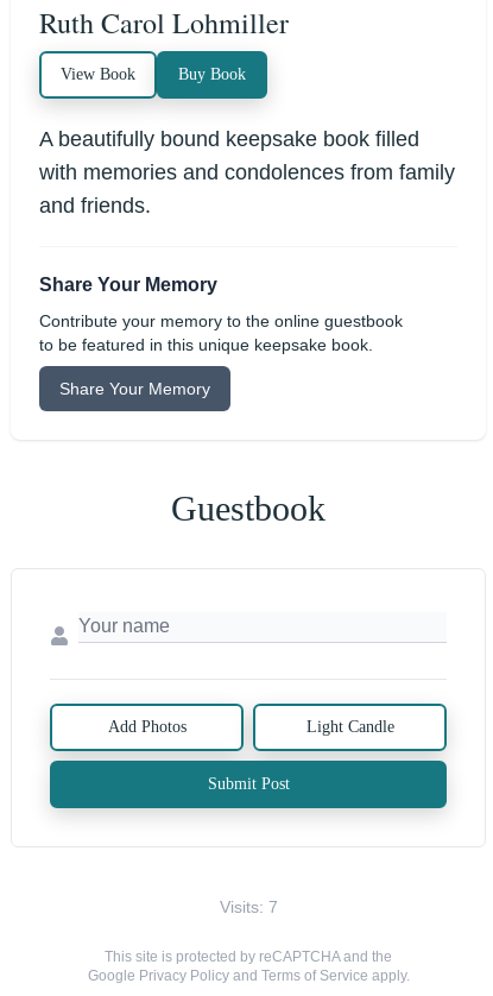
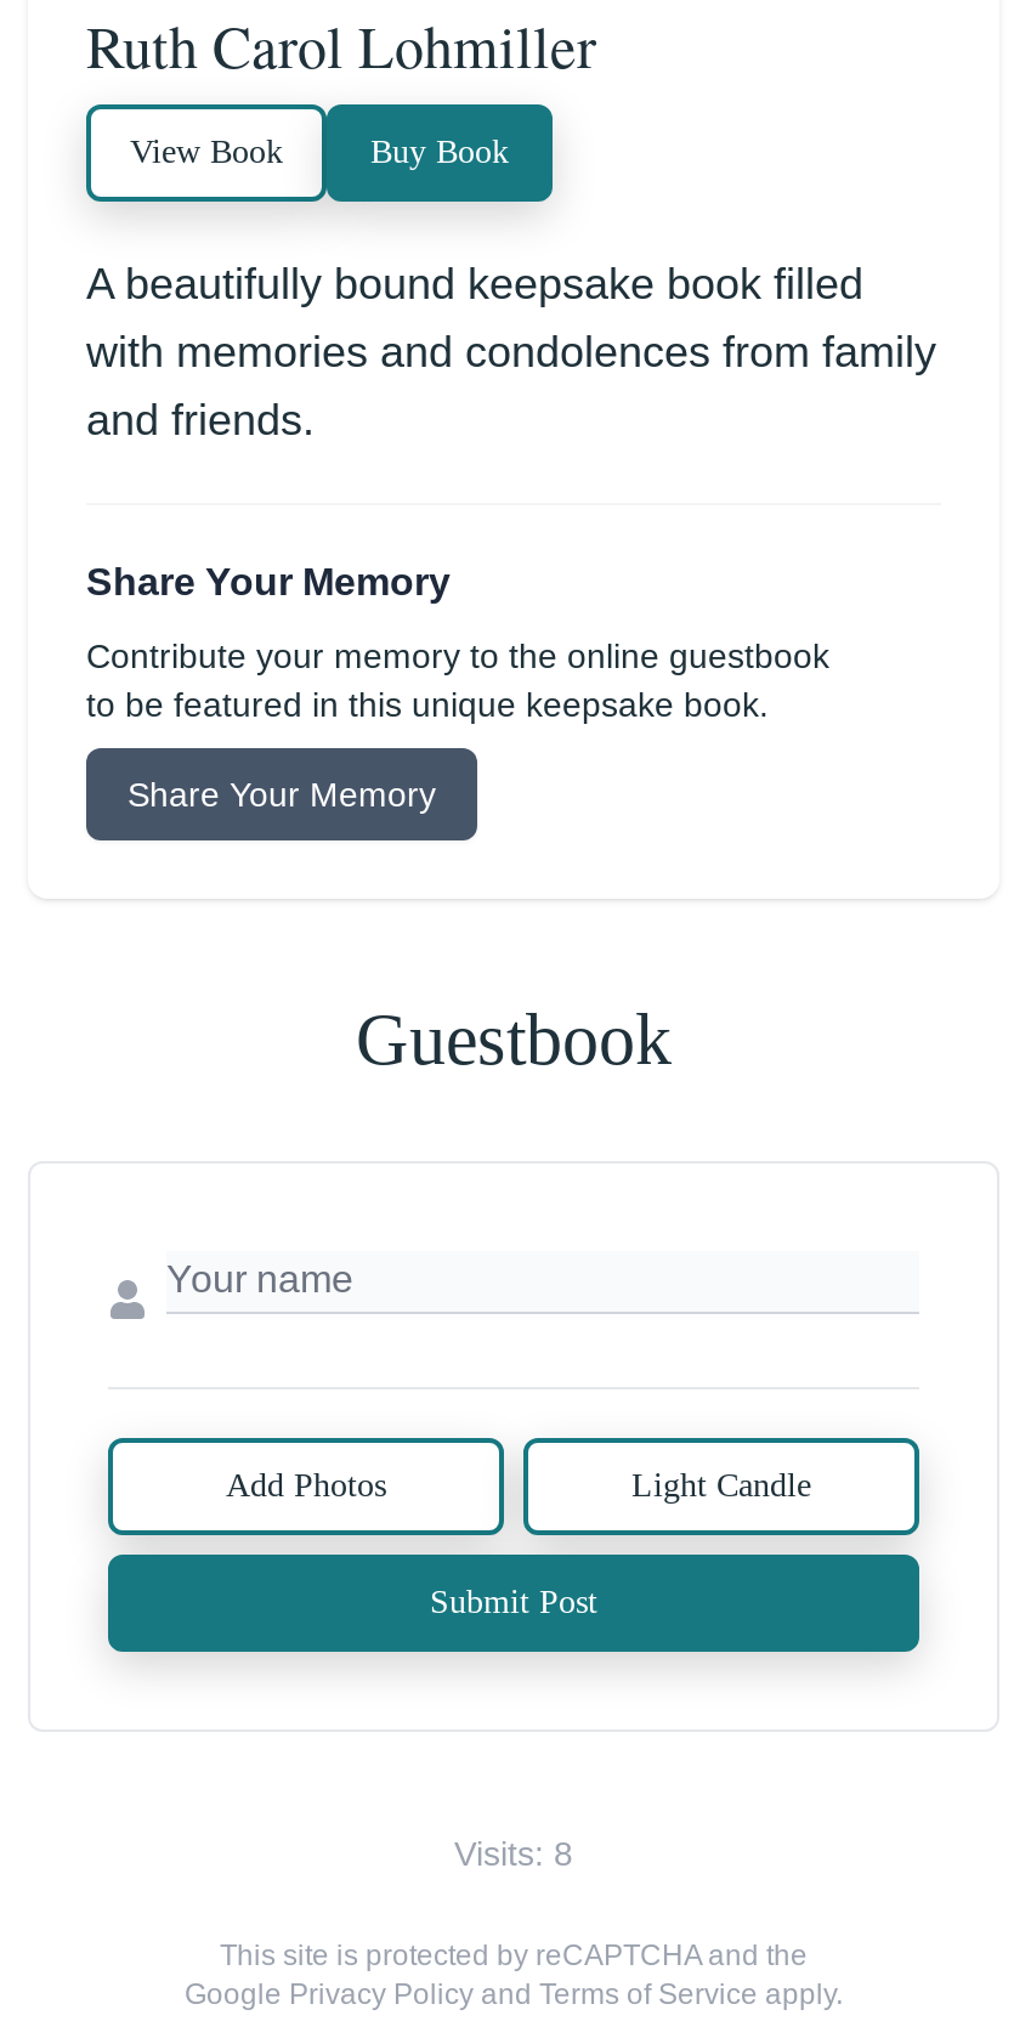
- Visits: 7
+ Visits: 8
